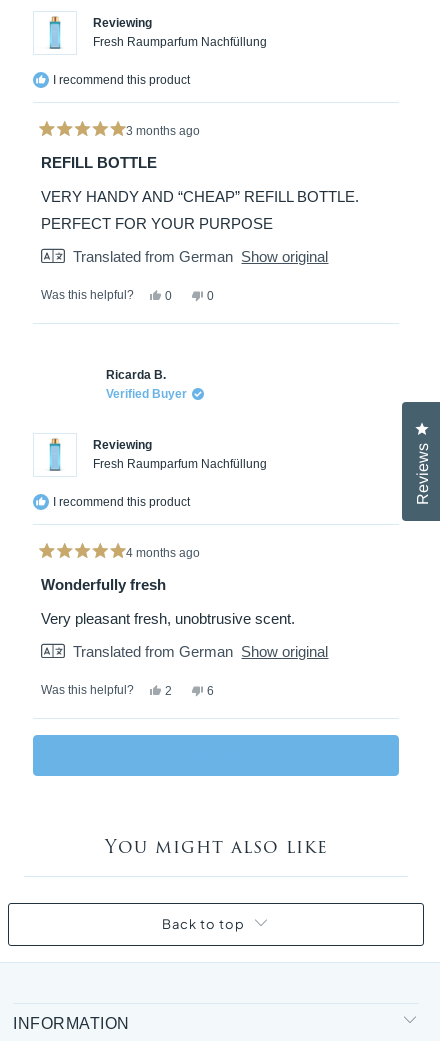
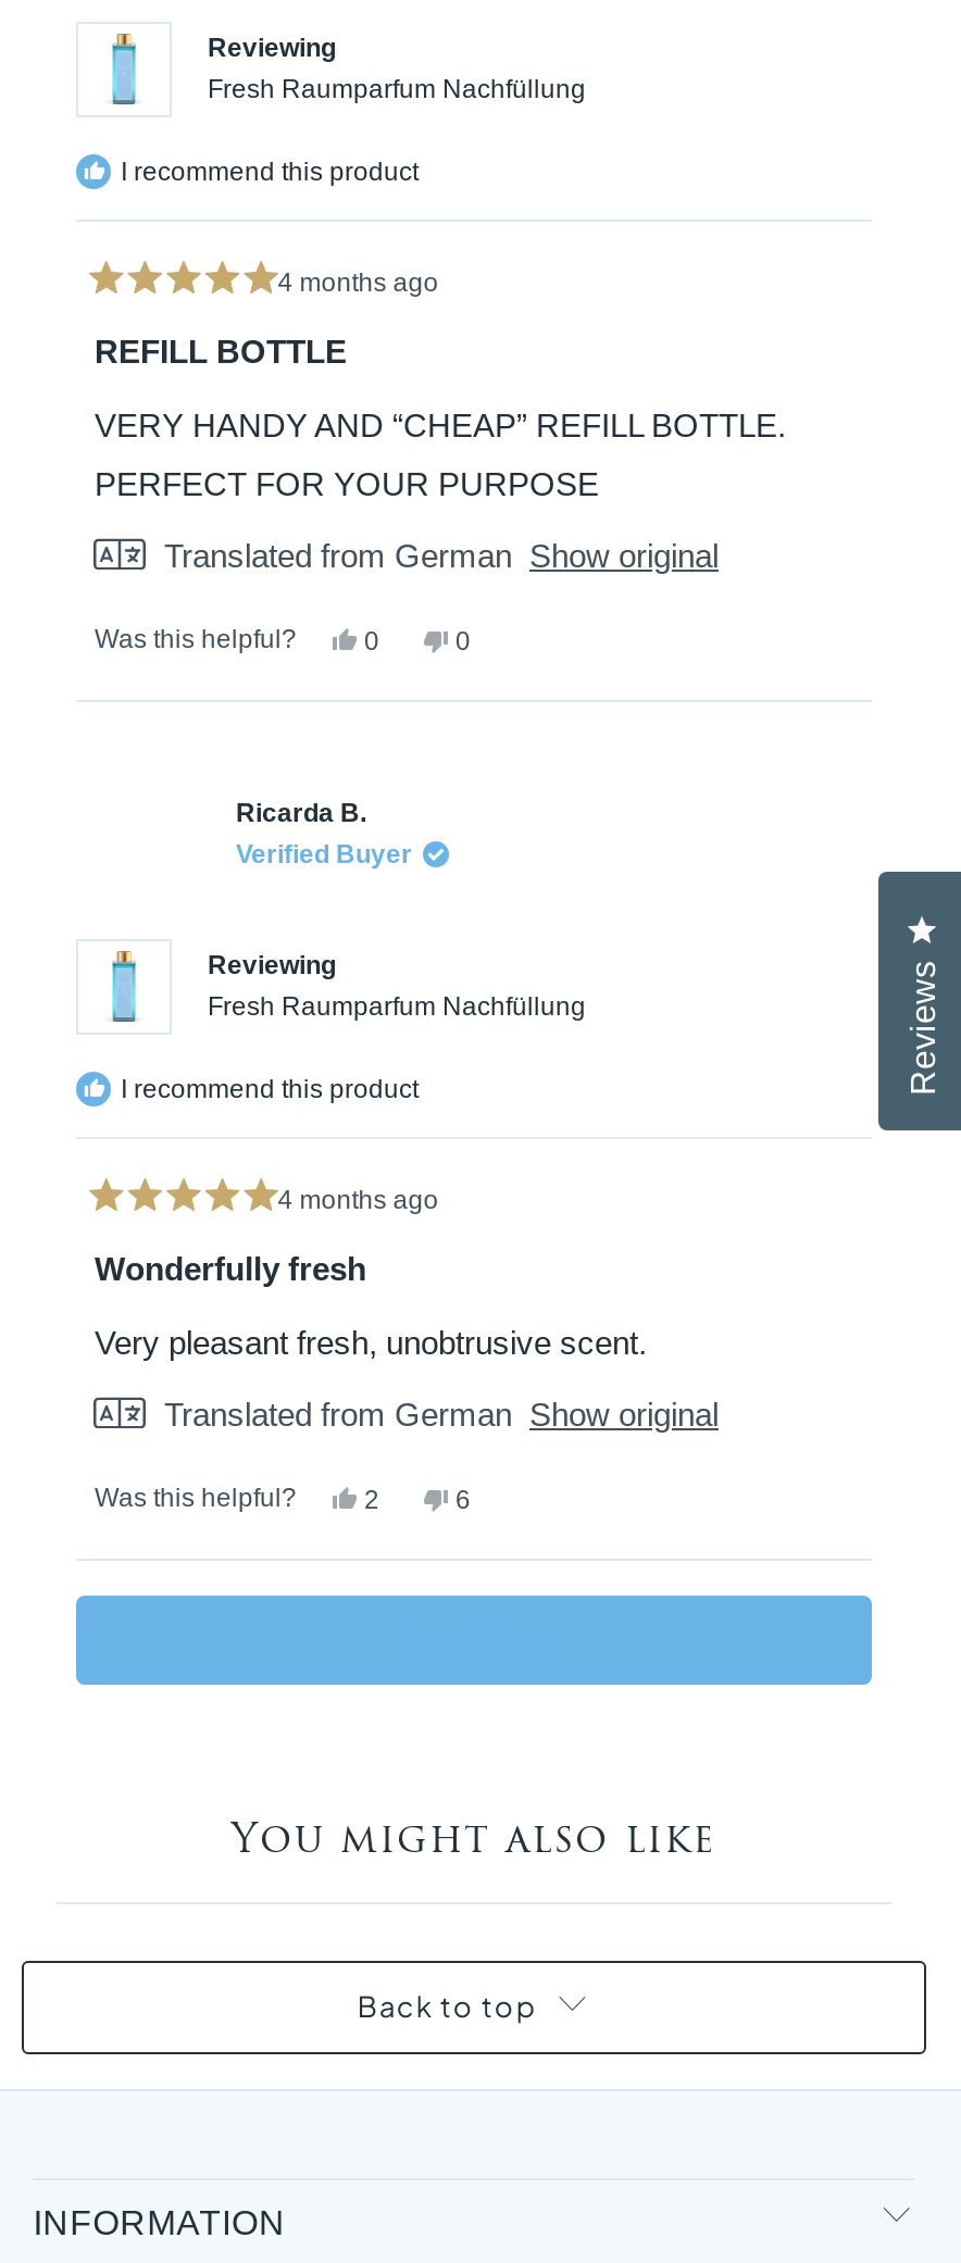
- 3 months ago
+ 4 months ago
